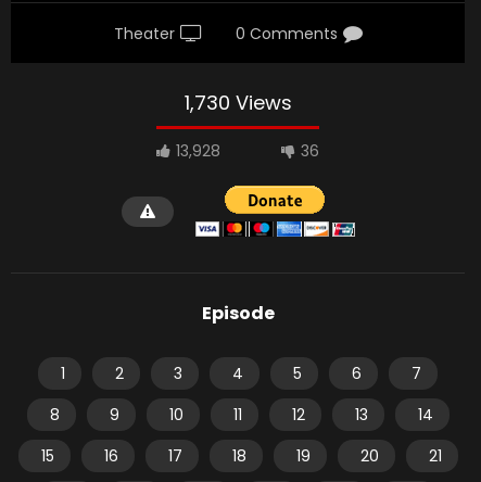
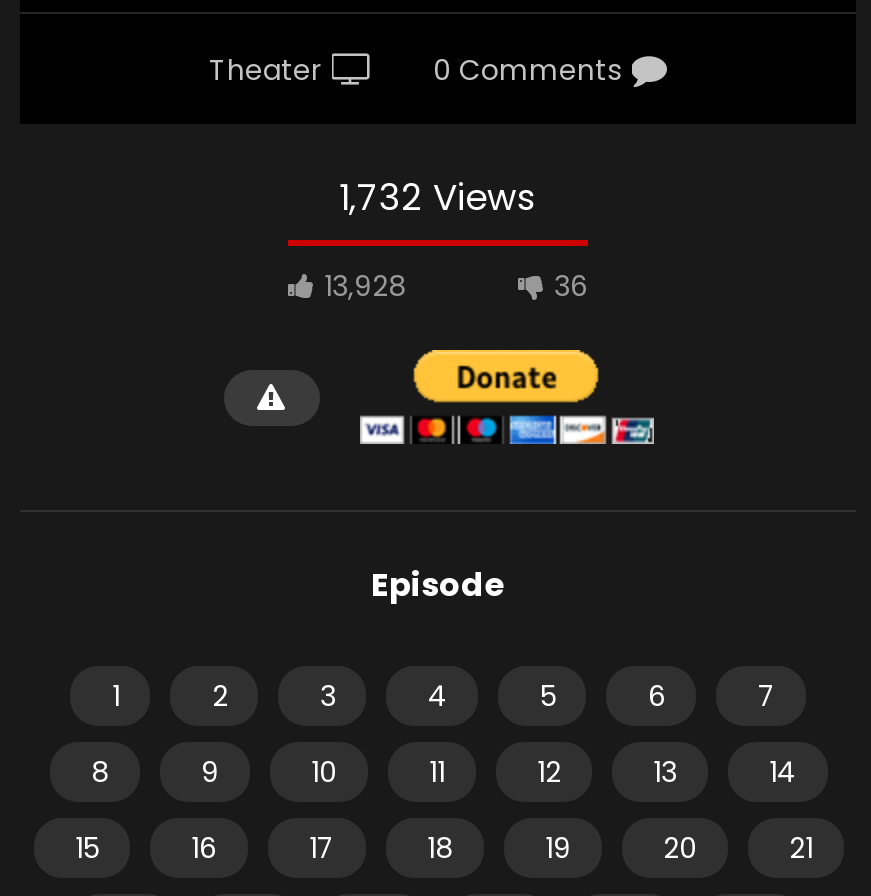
- 1,730 Views
+ 1,732 Views
